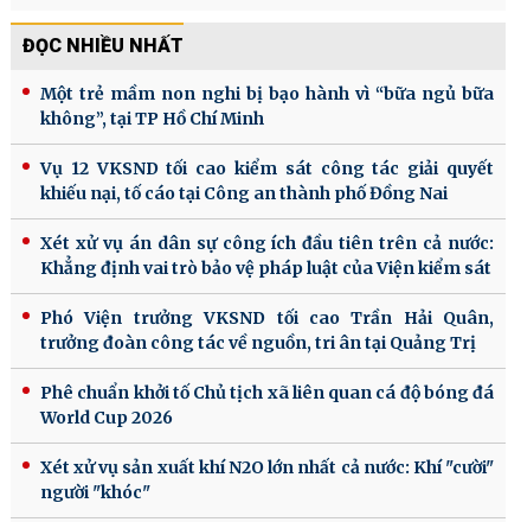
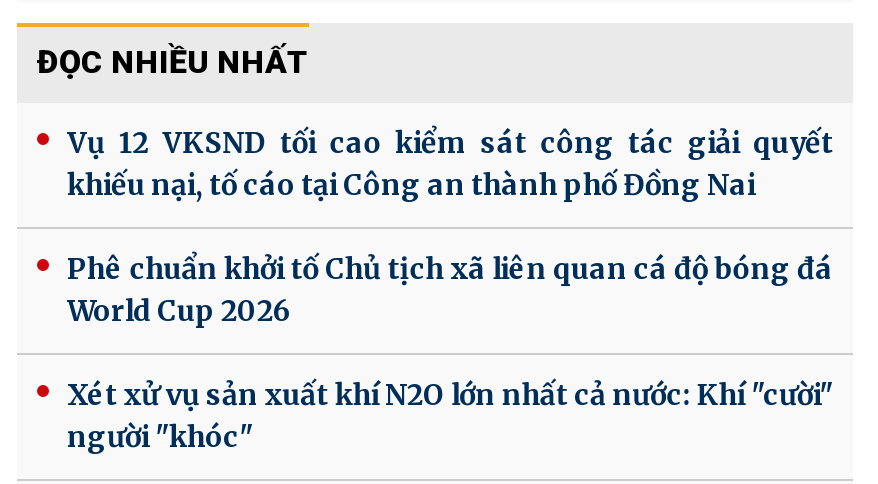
- Một trẻ mầm non nghi bị bạo hành vì “bữa ngủ bữa
- không”, tại TP Hồ Chí Minh

- Xét xử vụ án dân sự công ích đầu tiên trên cả nước:
- Khẳng định vai trò bảo vệ pháp luật của Viện kiểm sát
- Phó Viện trưởng VKSND tối cao Trần Hải Quân,
- trưởng đoàn công tác về nguồn, tri ân tại Quảng Trị
